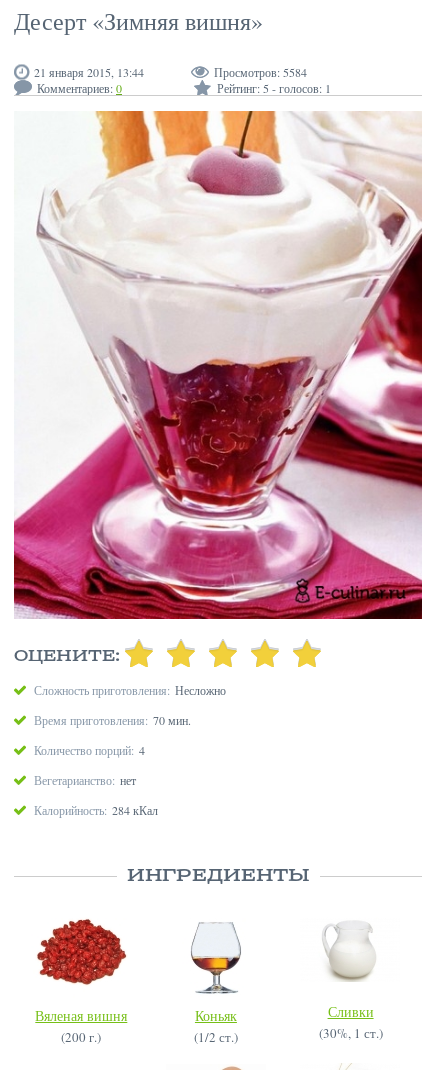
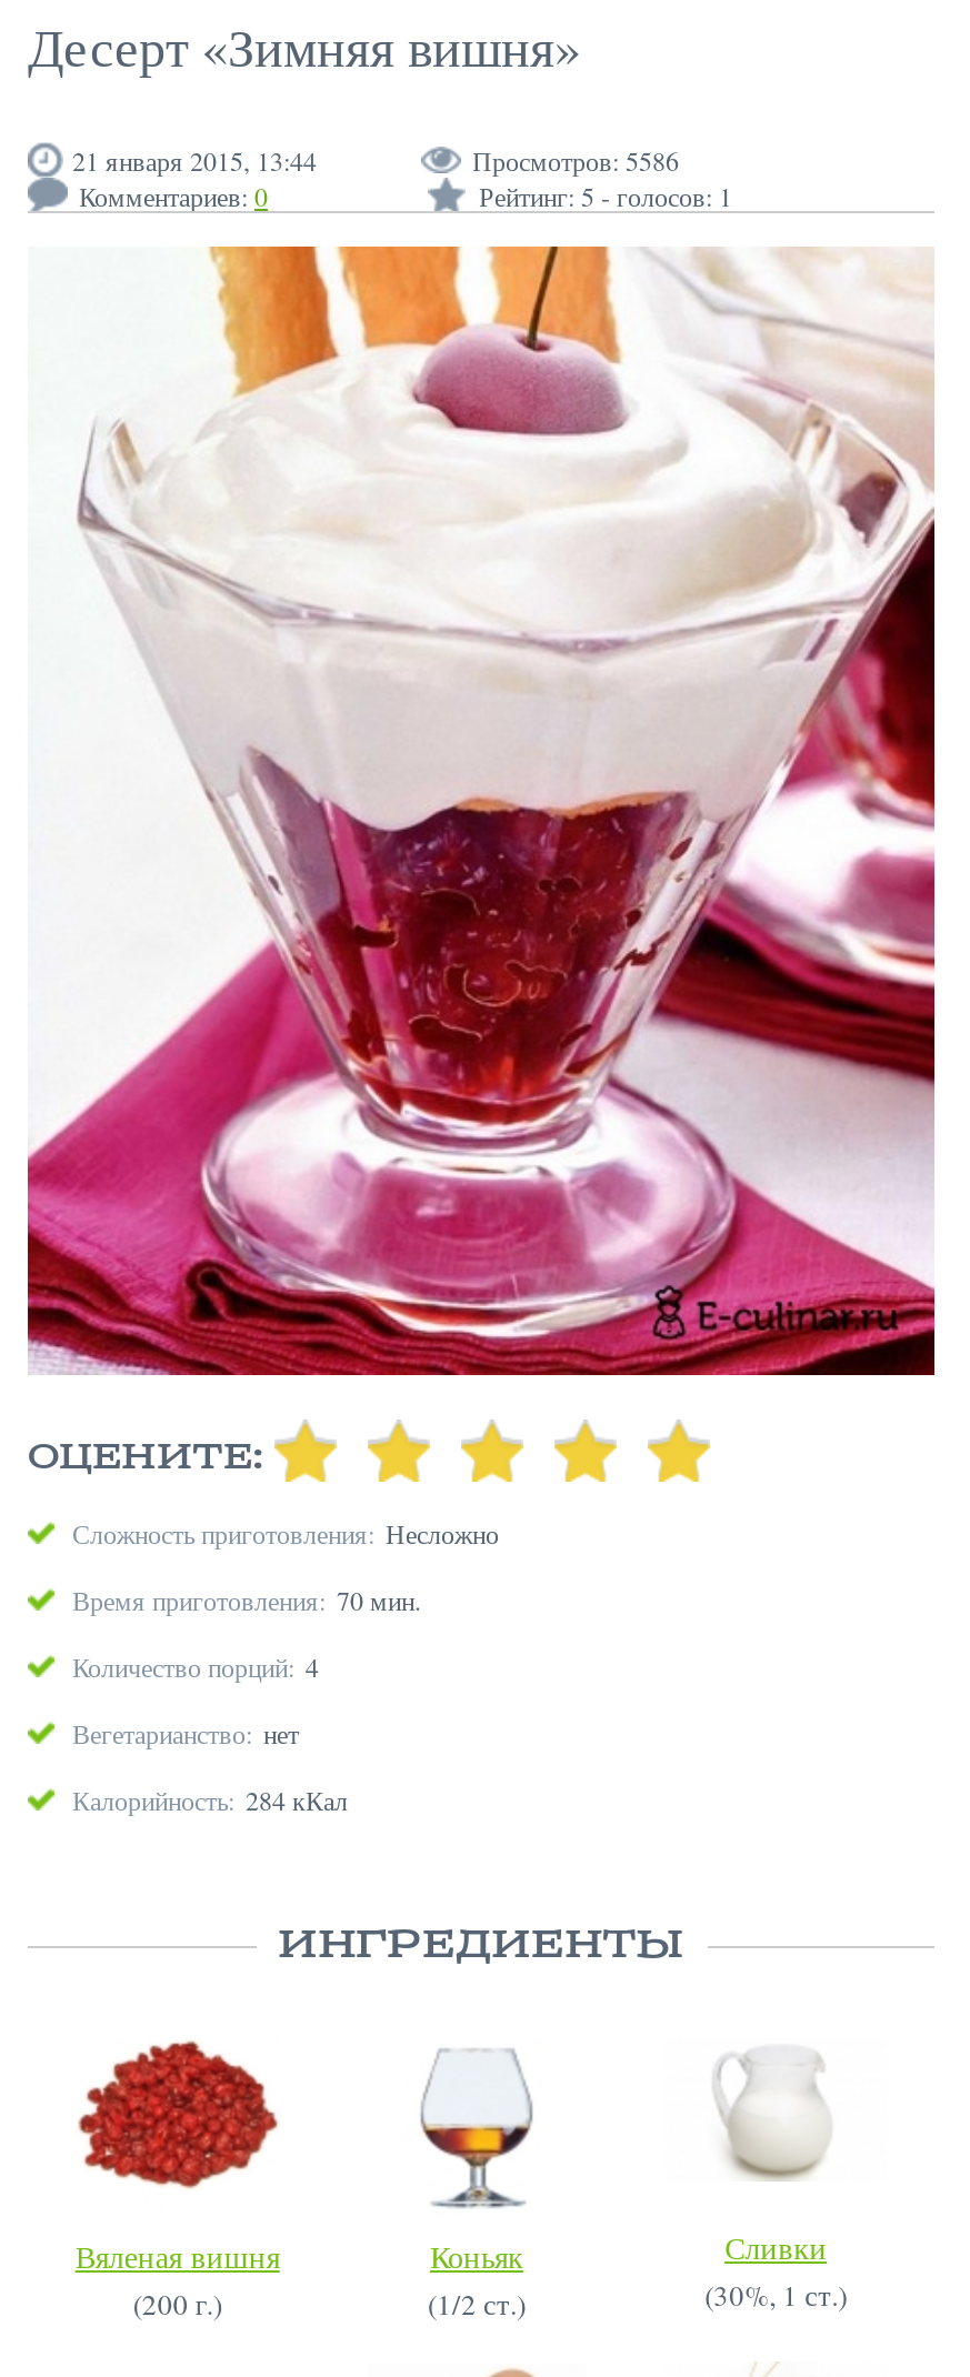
- Просмотров: 5584
+ Просмотров: 5586
